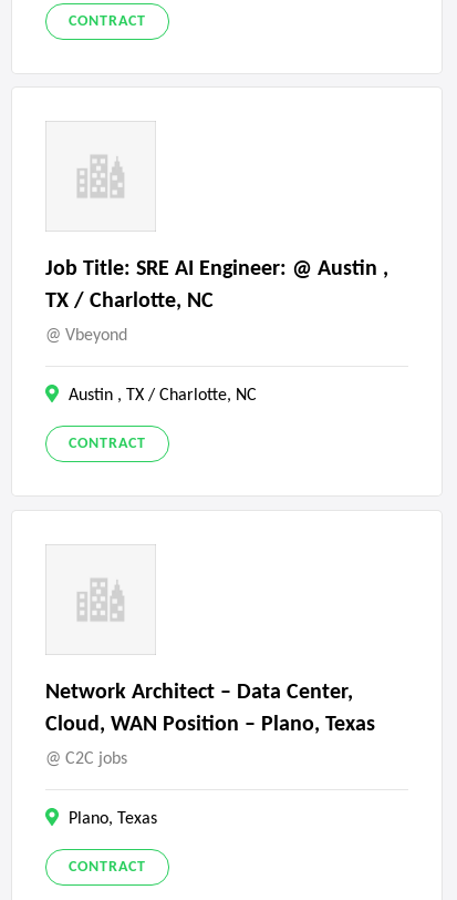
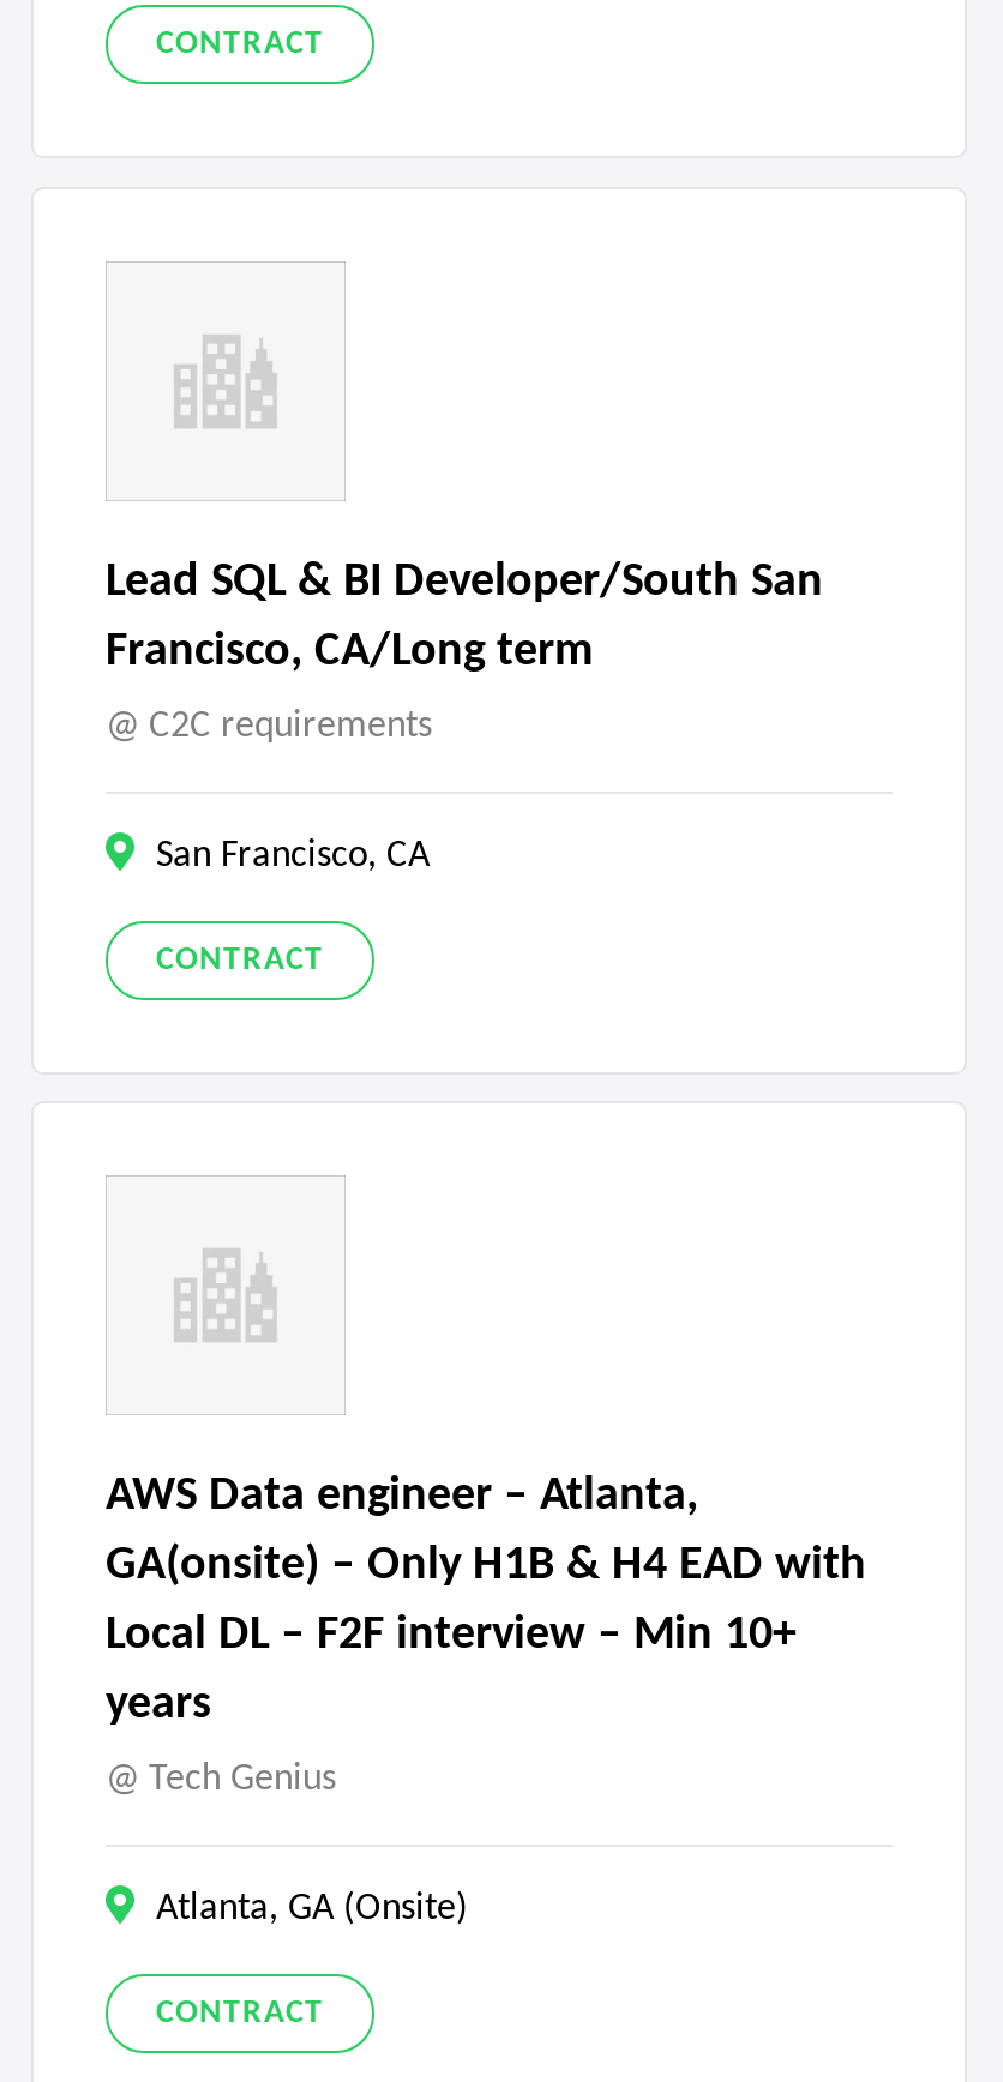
- Job Title: SRE AI Engineer: @ Austin ,
- TX / Charlotte, NC
+ Lead SQL & BI Developer/South San
+ Francisco, CA/Long term

- Vbeyond
+ C2C requirements

- Austin , TX / Charlotte, NC
+ San Francisco, CA

- Network Architect – Data Center,
- Cloud, WAN Position – Plano, Texas
+ AWS Data engineer – Atlanta,
+ GA(onsite) – Only H1B & H4 EAD with
+ Local DL – F2F interview – Min 10+
+ years

- C2C jobs
+ Tech Genius

- Plano, Texas
+ Atlanta, GA (Onsite)
